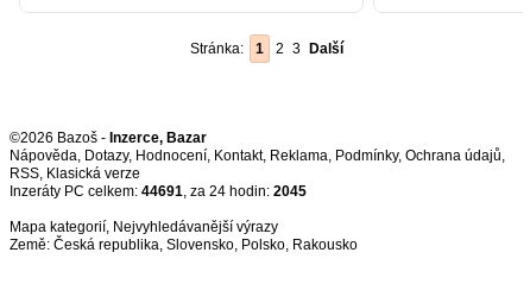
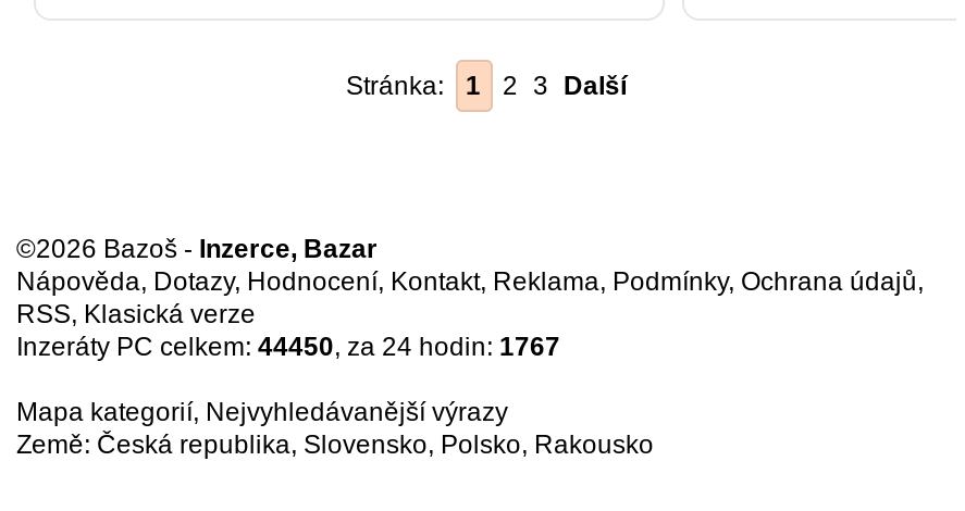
- Inzeráty PC celkem: 44691, za 24 hodin: 2045
+ Inzeráty PC celkem: 44450, za 24 hodin: 1767
